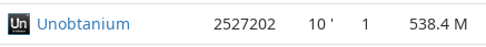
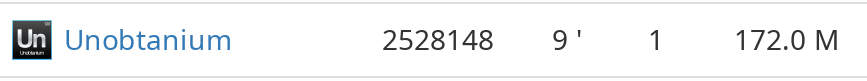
- 2527202
+ 2528148

- 10 '
+ 9 '

- 538.4 M
+ 172.0 M
